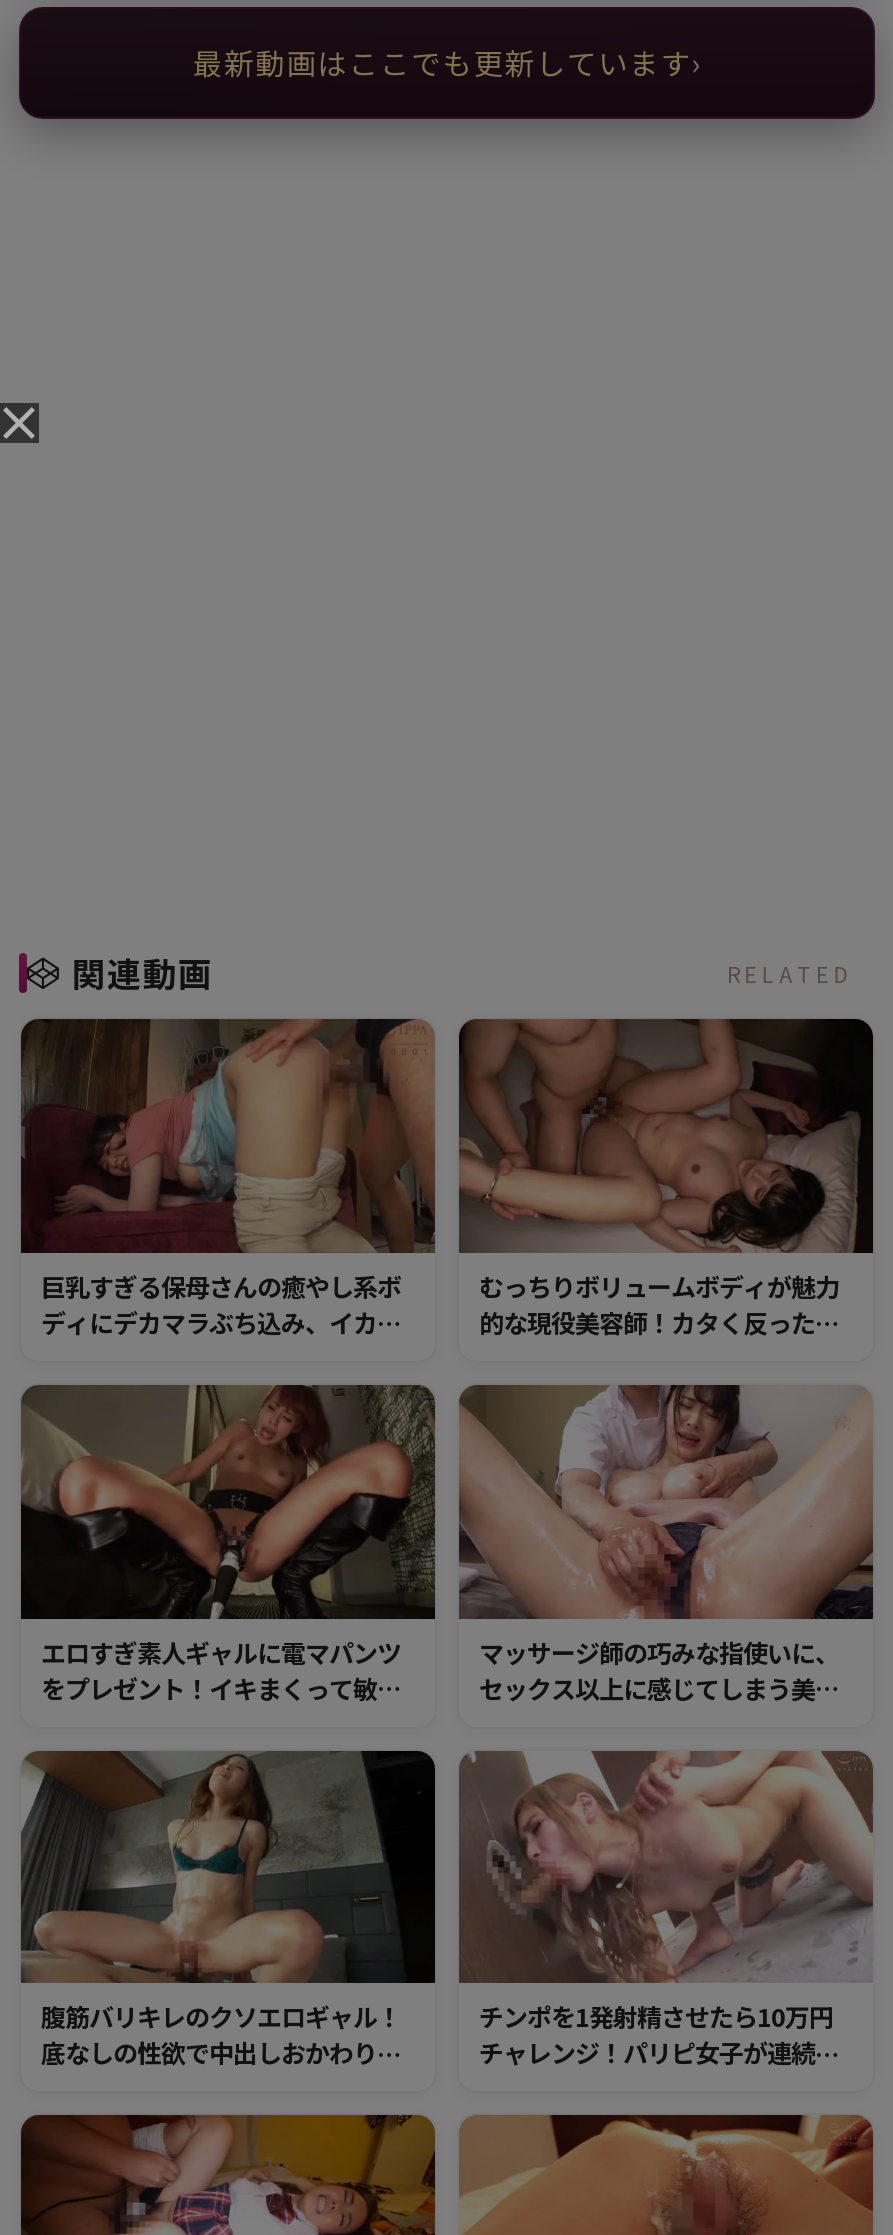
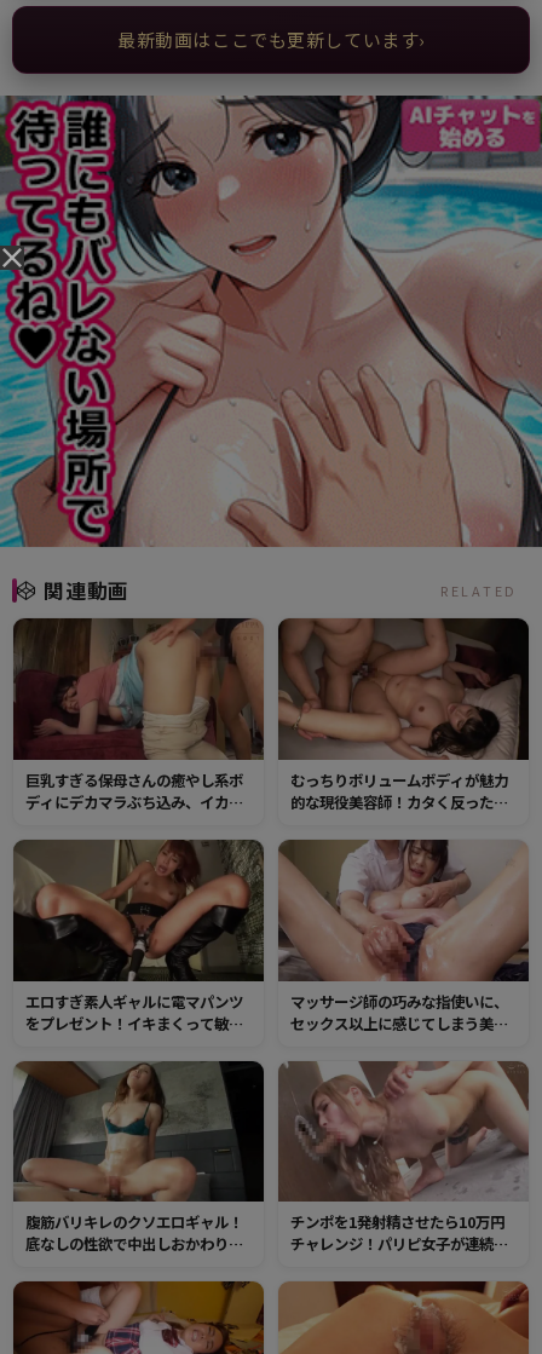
+ [image]
